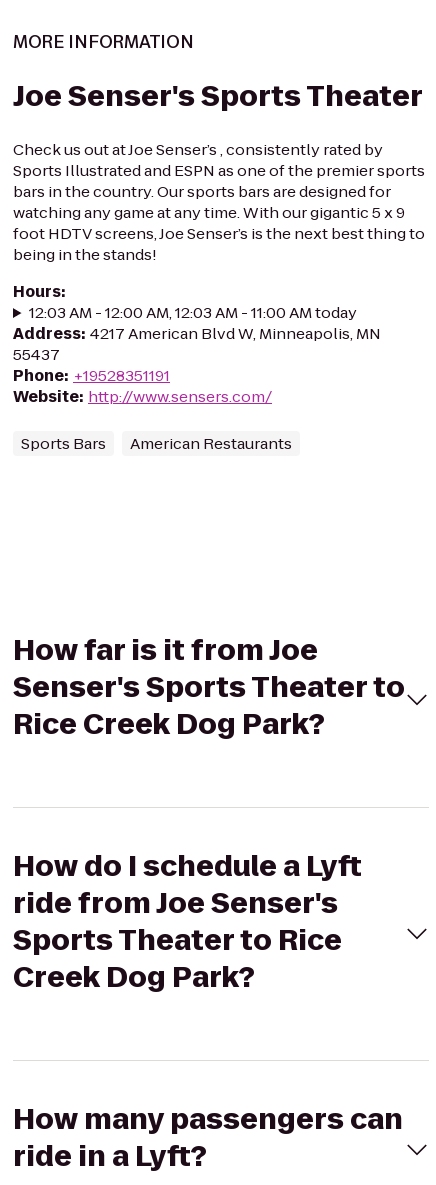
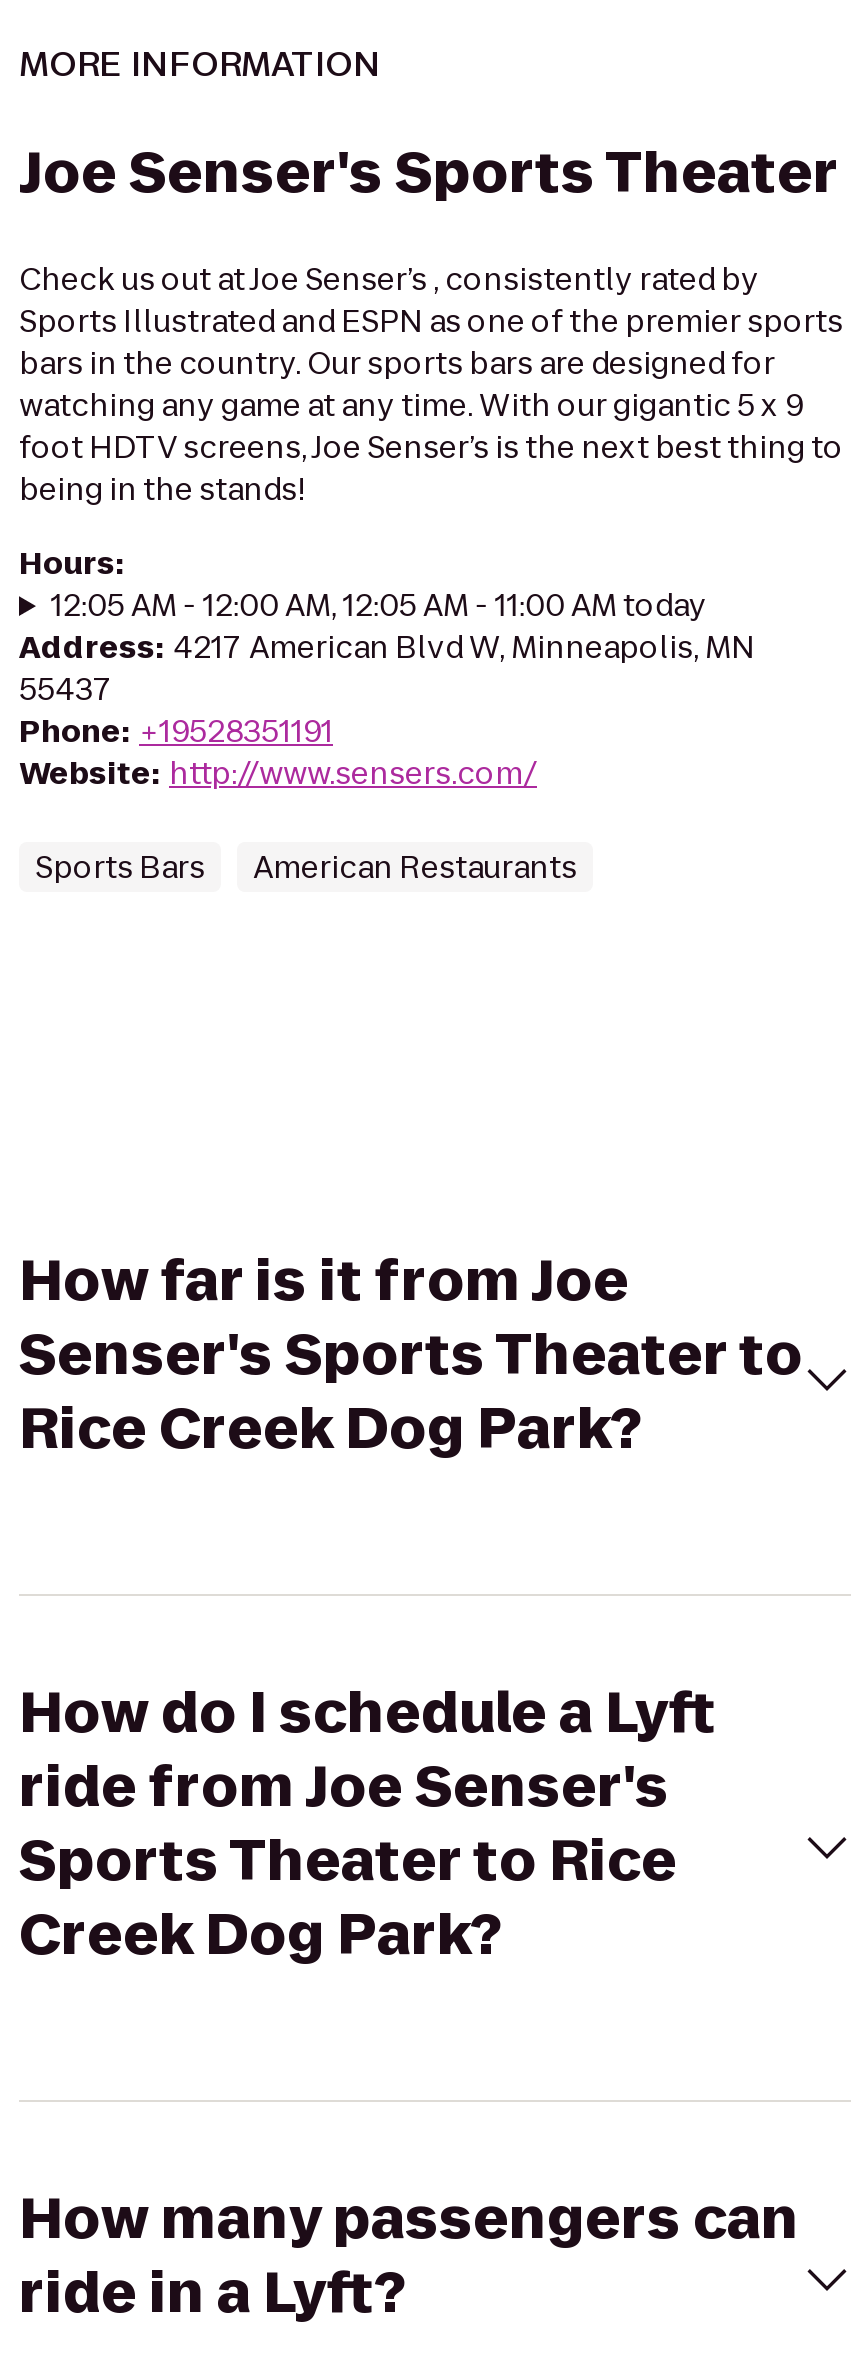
- 12:03 AM - 12:00 AM, 12:03 AM - 11:00 AM today
+ 12:05 AM - 12:00 AM, 12:05 AM - 11:00 AM today
